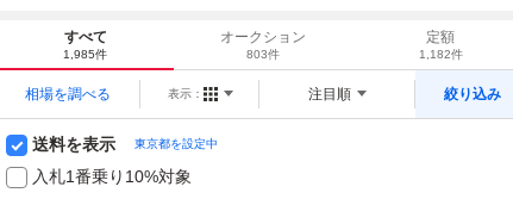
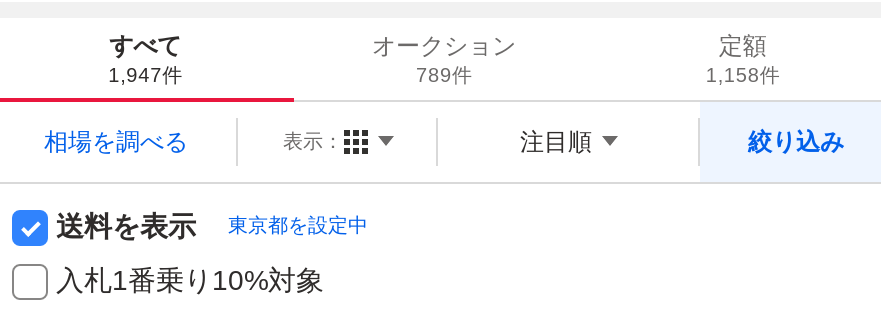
- 1,985件
+ 1,947件

- 803件
+ 789件

- 1,182件
+ 1,158件
